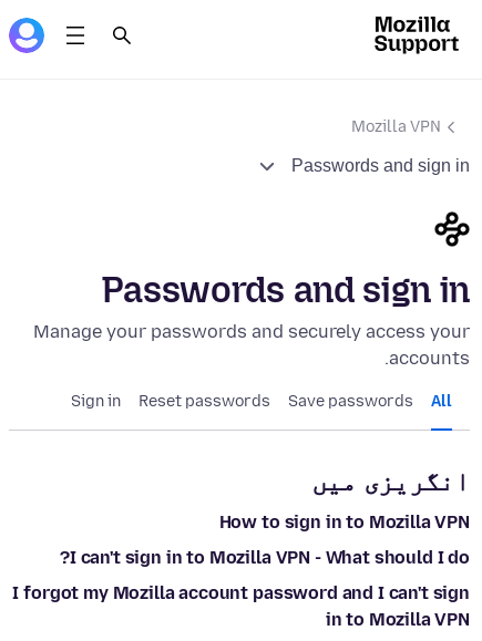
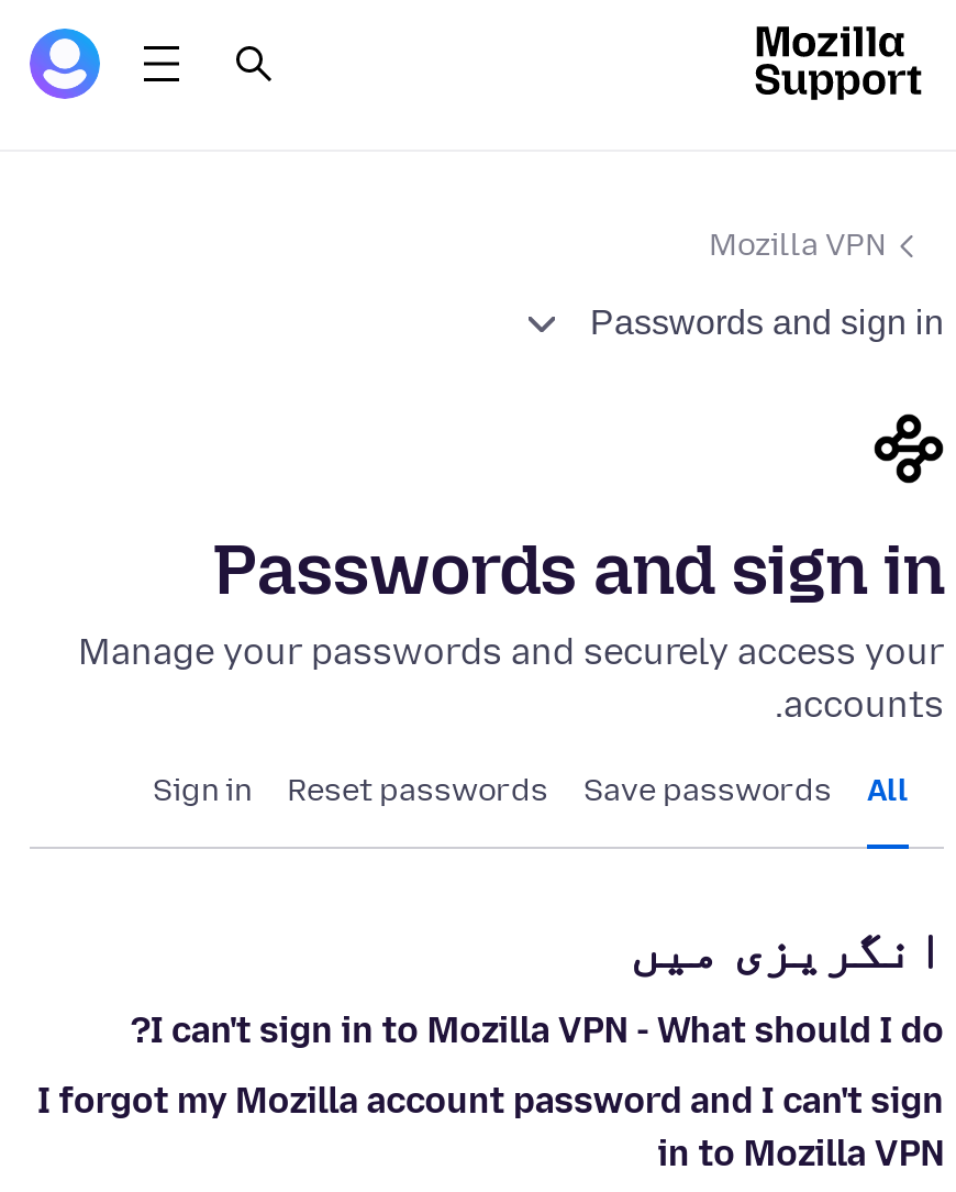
- How to sign in to Mozilla VPN
